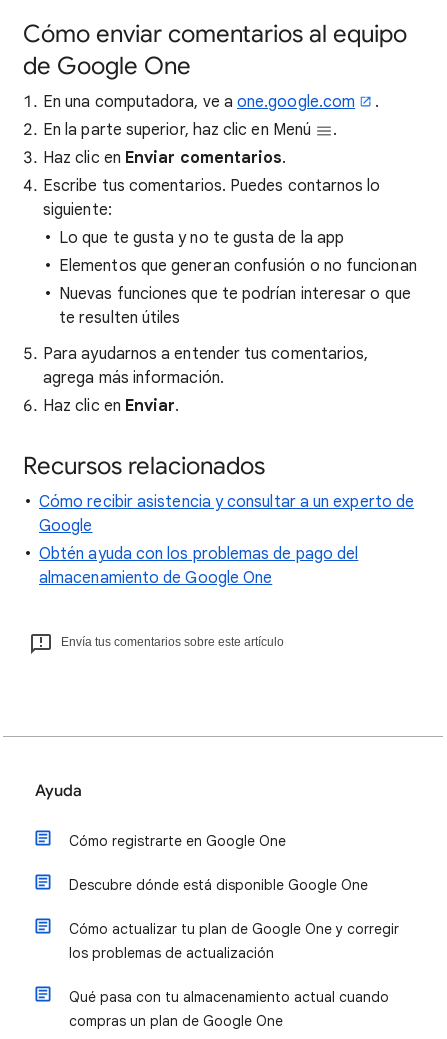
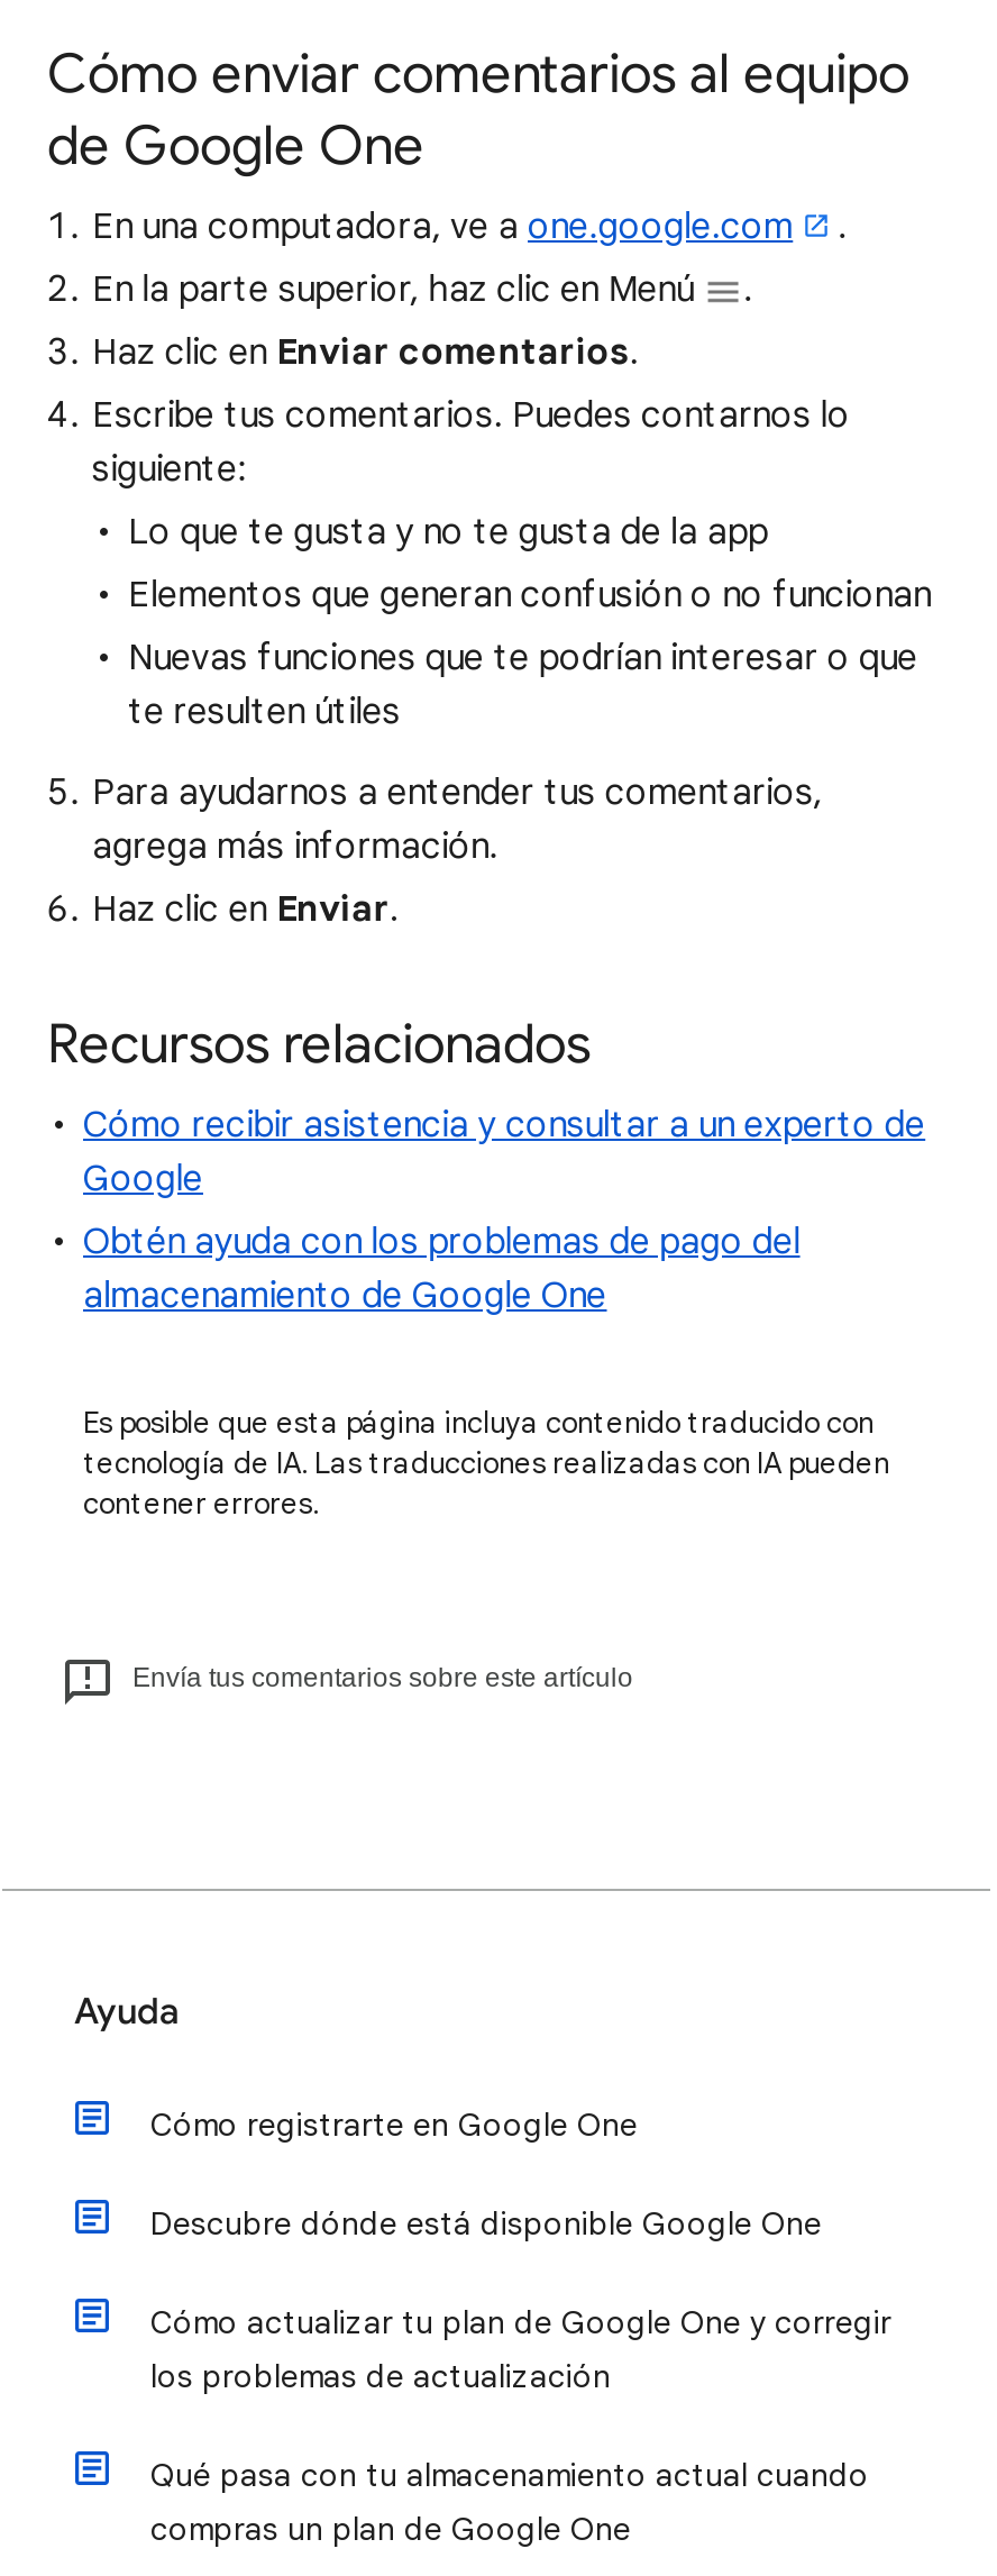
+ Es posible que esta página incluya contenido traducido con
+ tecnología de IA. Las traducciones realizadas con IA pueden
+ contener errores.
